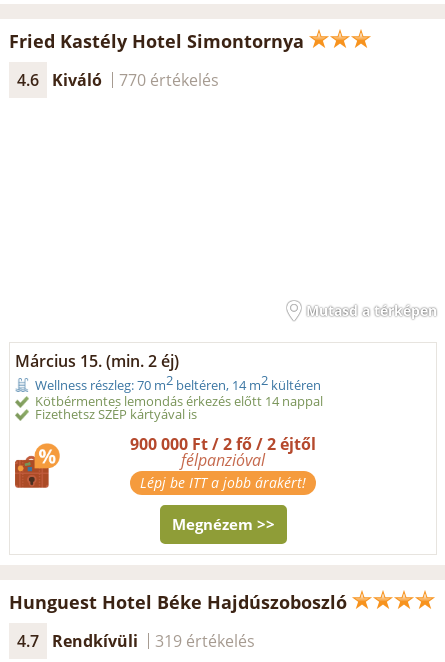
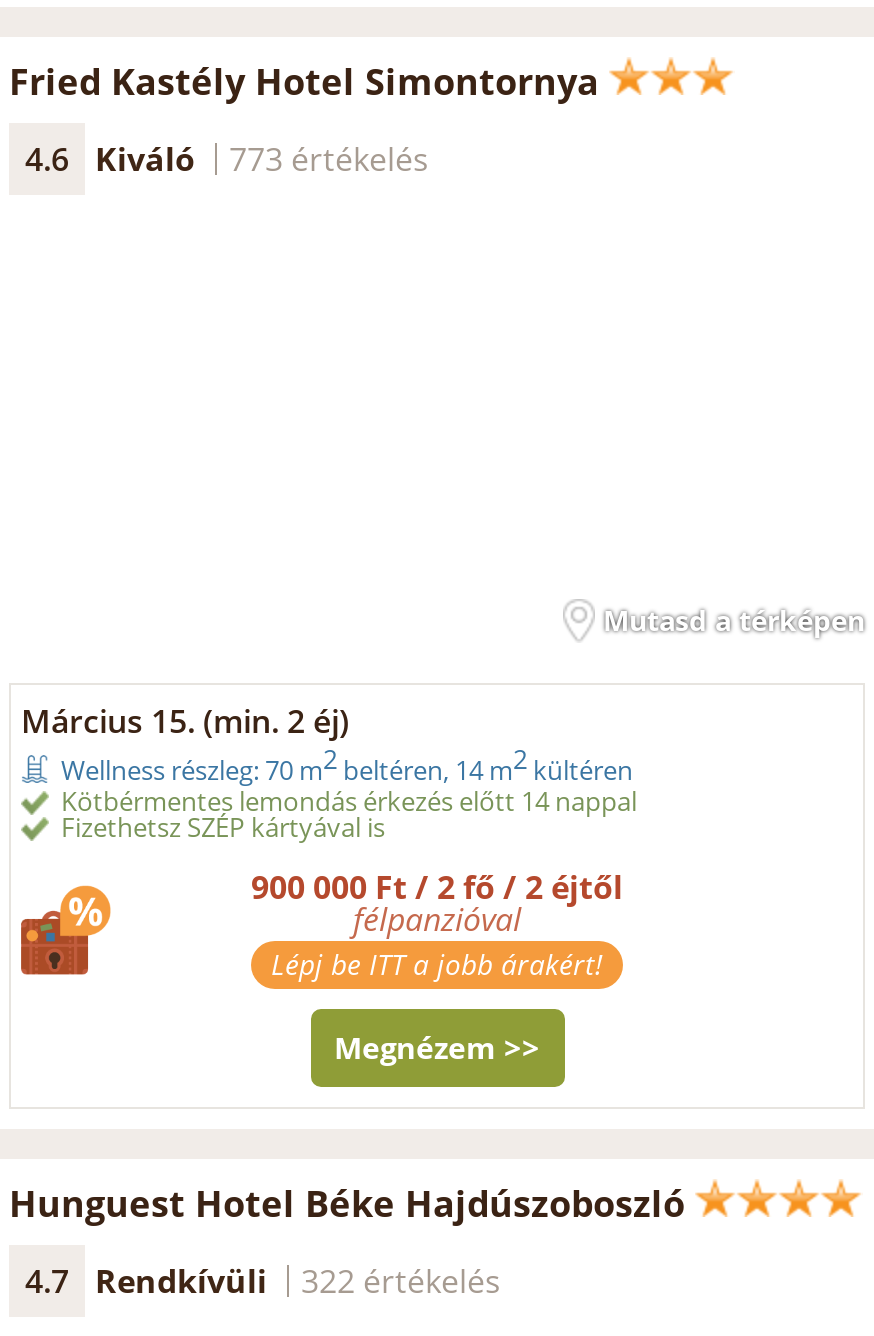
- 4.6 Kiváló 770 értékelés
+ 4.6 Kiváló 773 értékelés

- 4.7 Rendkívüli 319 értékelés
+ 4.7 Rendkívüli 322 értékelés
